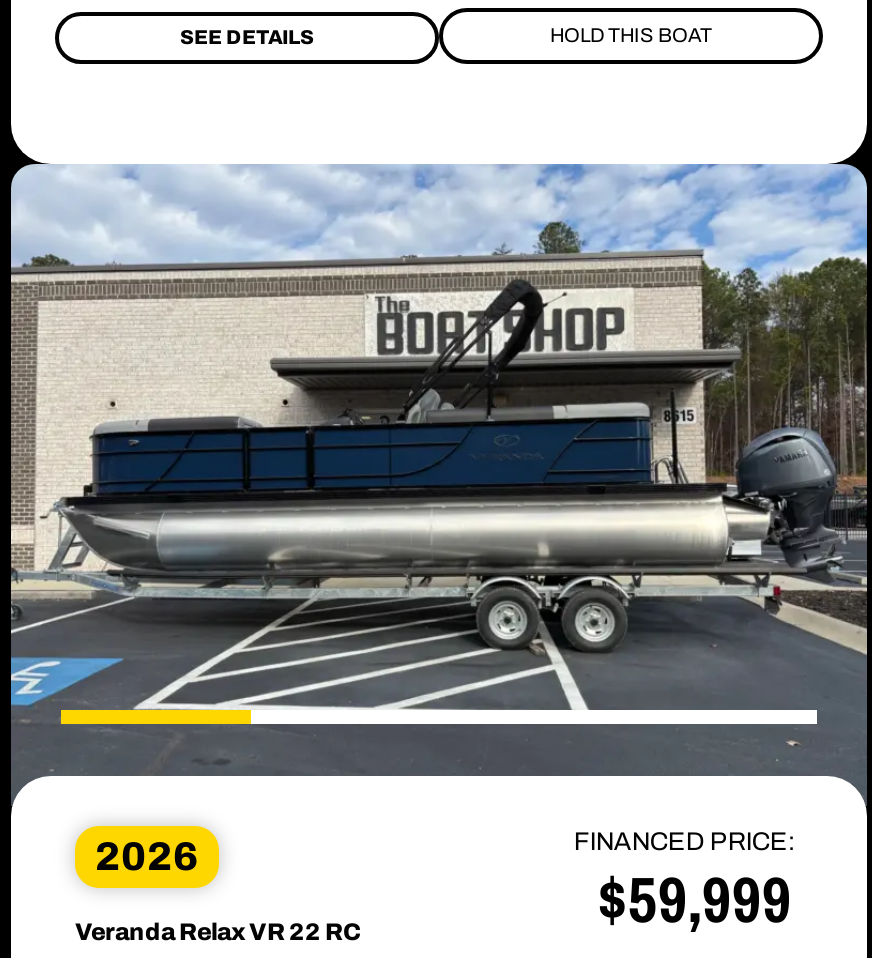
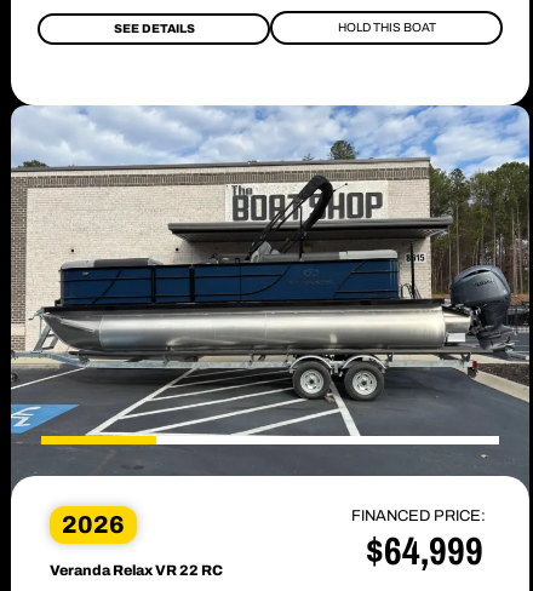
- $59,999
+ $64,999
